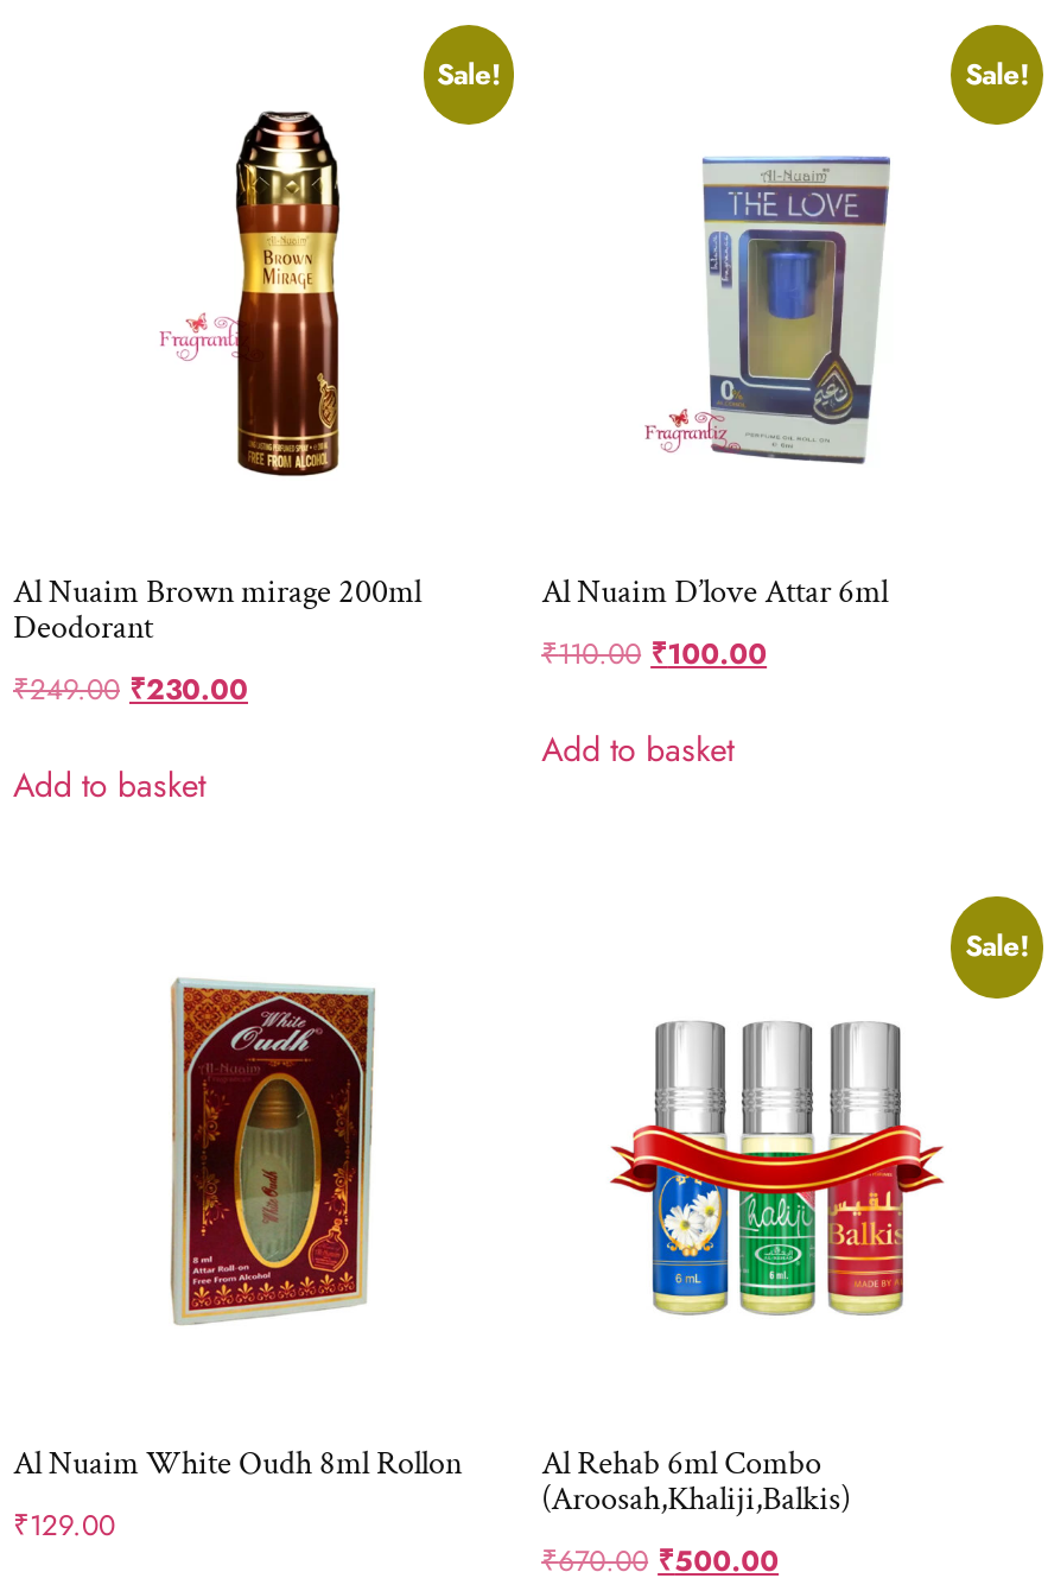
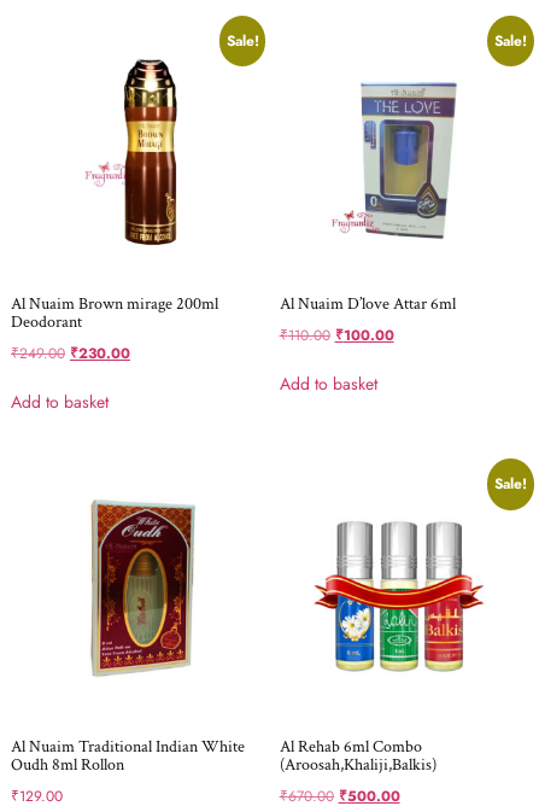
- Al Nuaim White Oudh 8ml Rollon
+ Al Nuaim Traditional Indian White
+ Oudh 8ml Rollon
